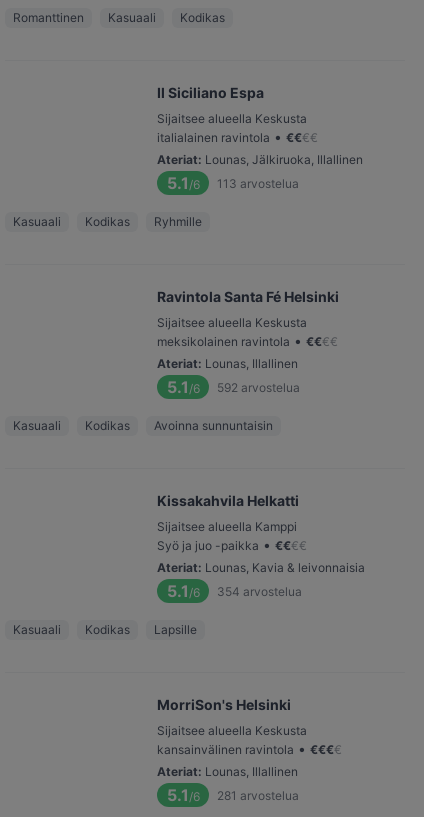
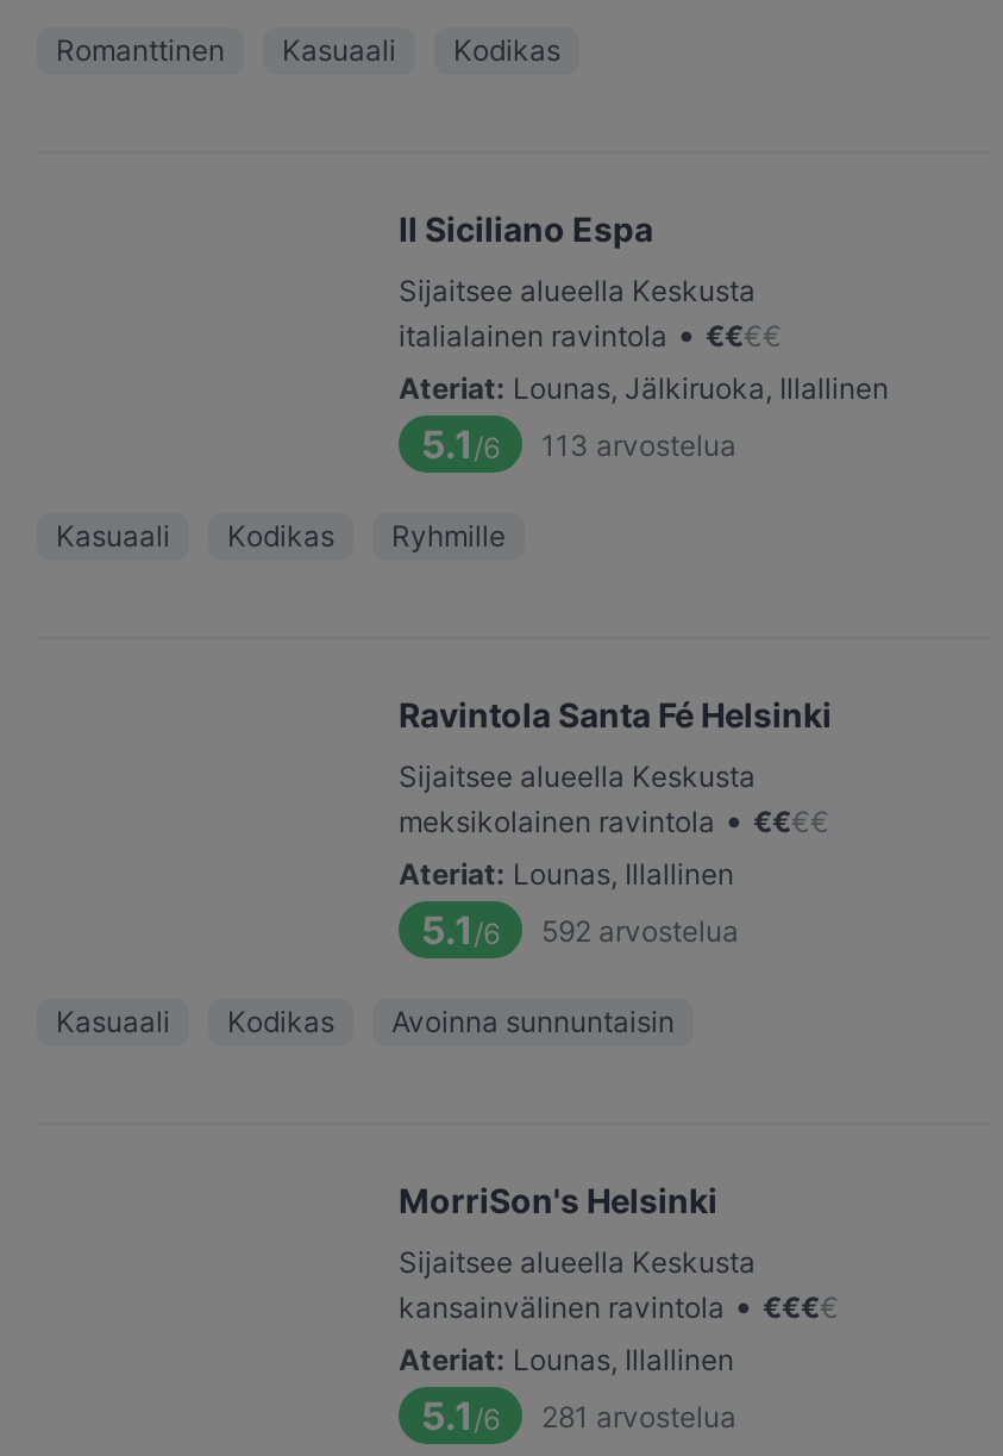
- Kissakahvila Helkatti
- Sijaitsee alueella Kamppi
- Syö ja juo -paikka • €€€€
- Ateriat: Lounas, Kavia & leivonnaisia
- 5.1/6
- 354 arvostelua
- Kasuaali
- Kodikas
- Lapsille
